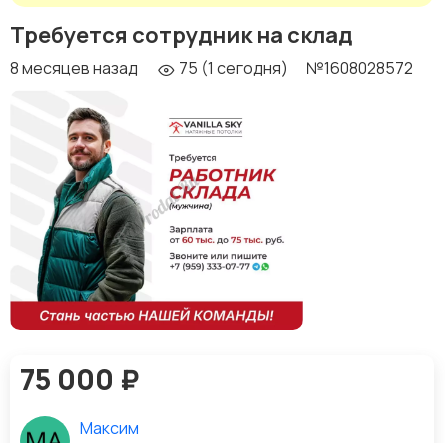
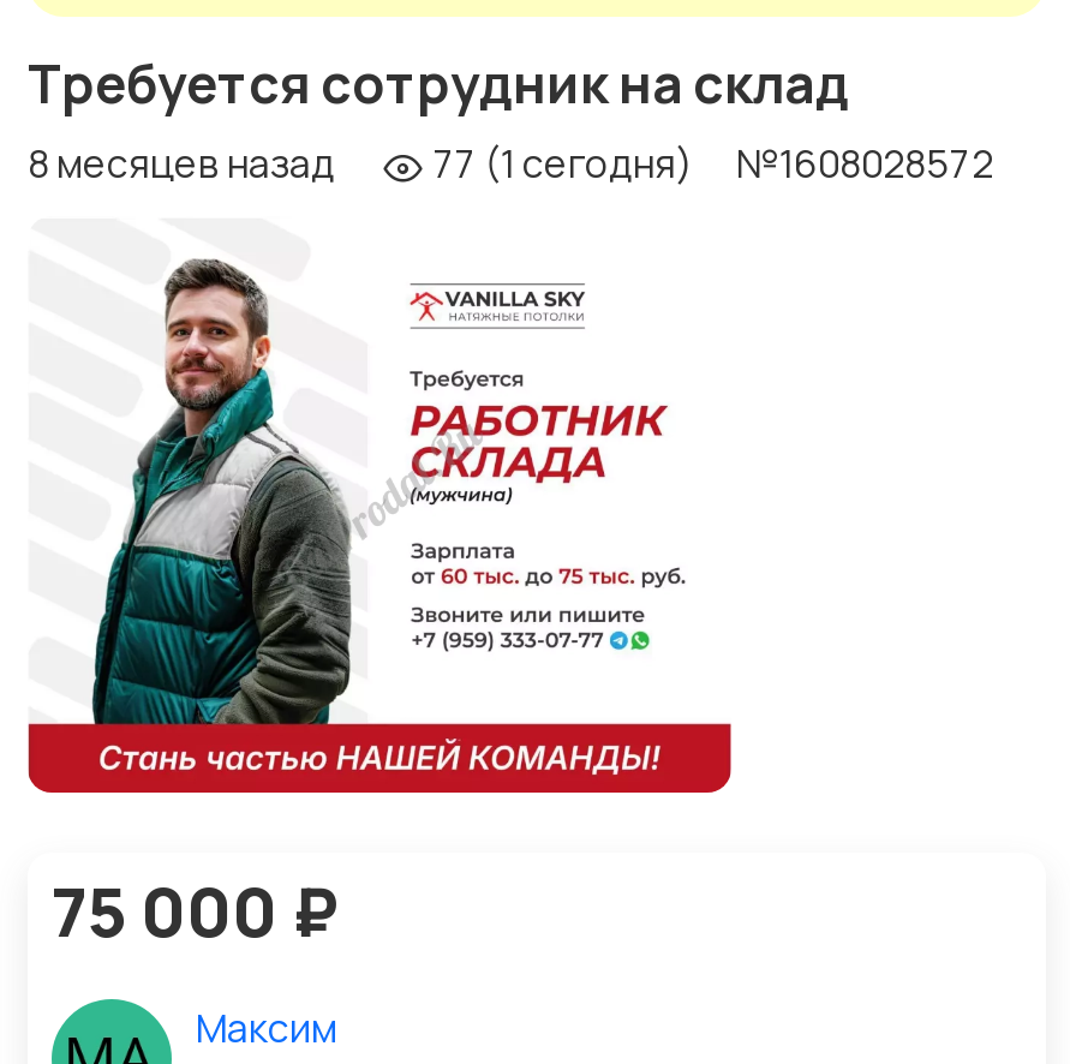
- 8 месяцев назад 75 (1 сегодня) №1608028572
+ 8 месяцев назад 77 (1 сегодня) №1608028572
